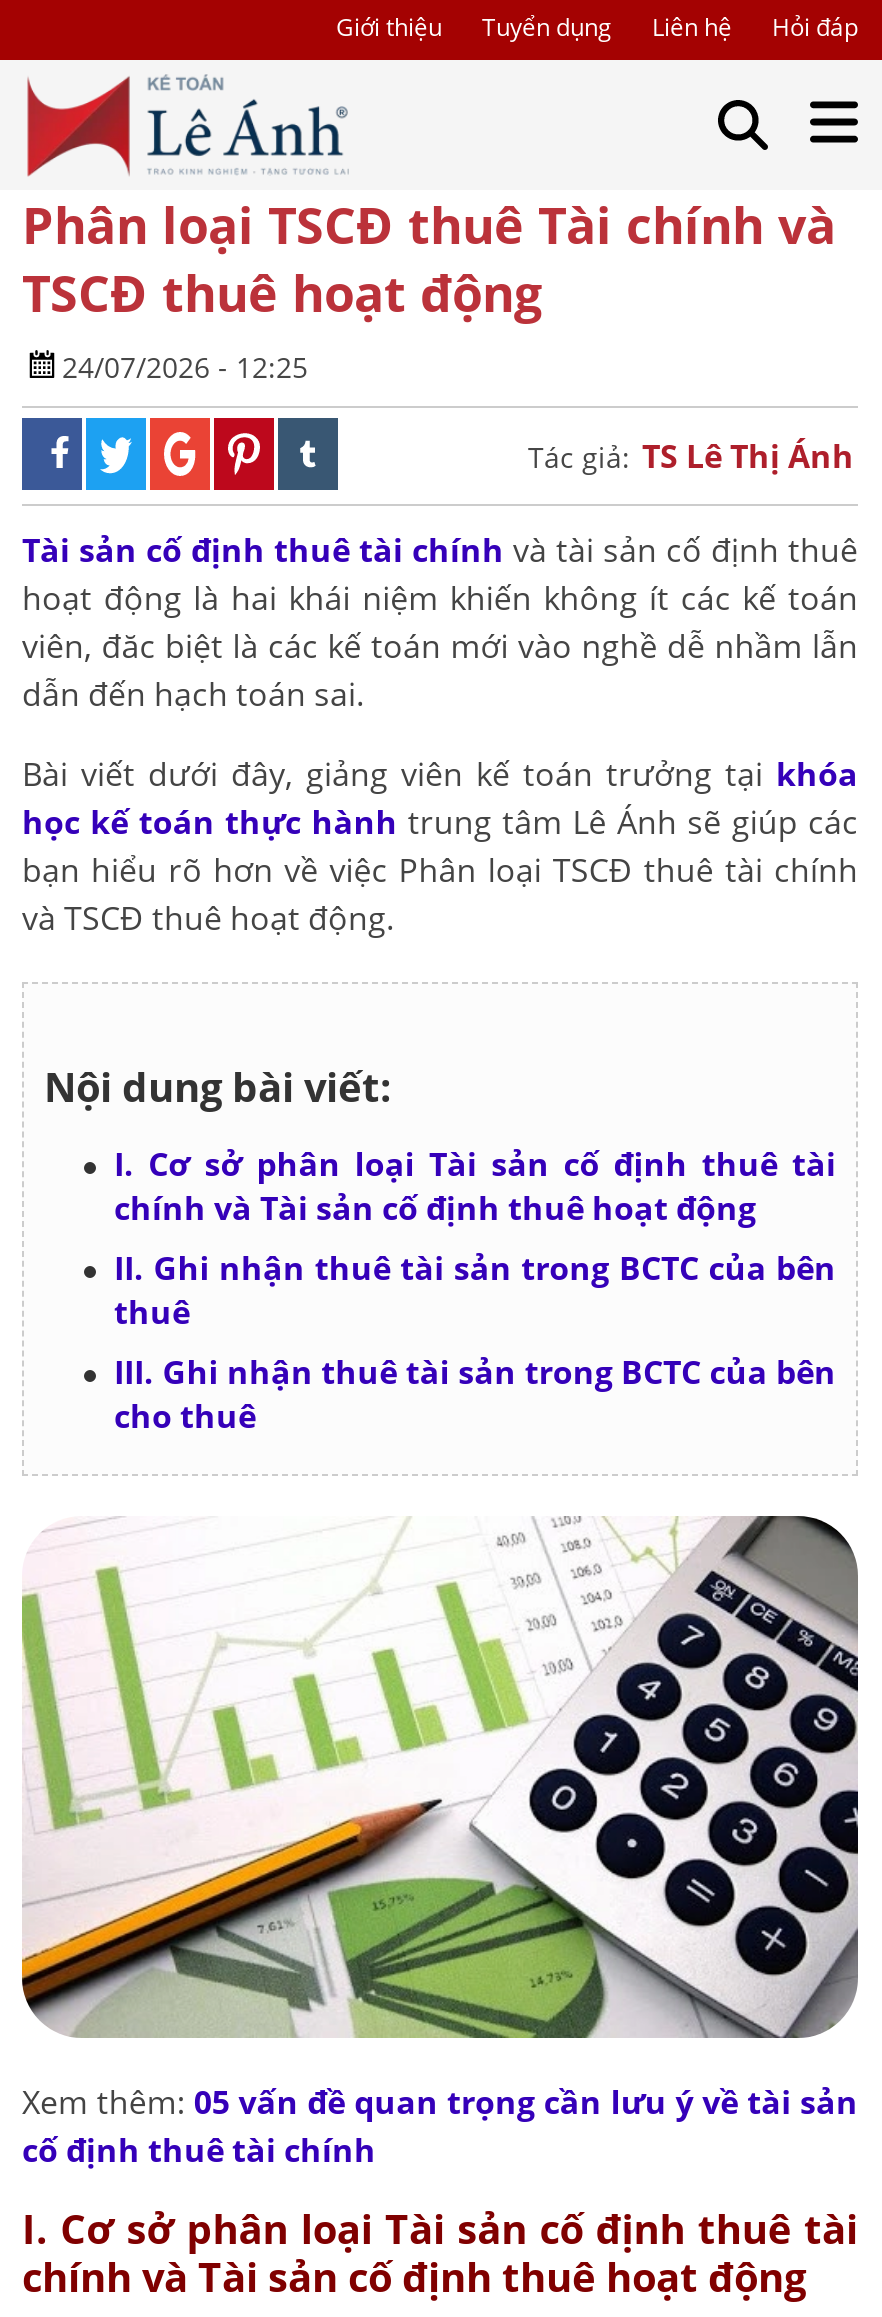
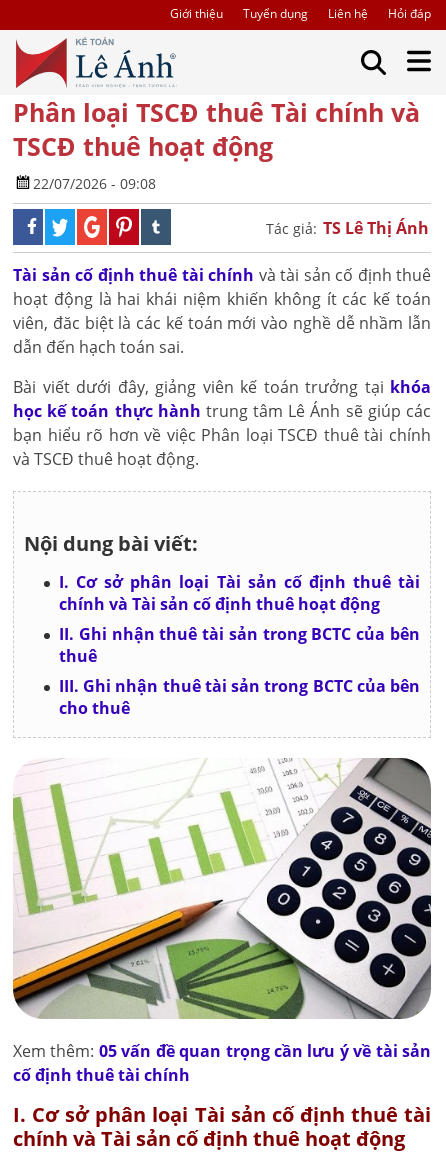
- 24/07/2026 - 12:25
+ 22/07/2026 - 09:08
